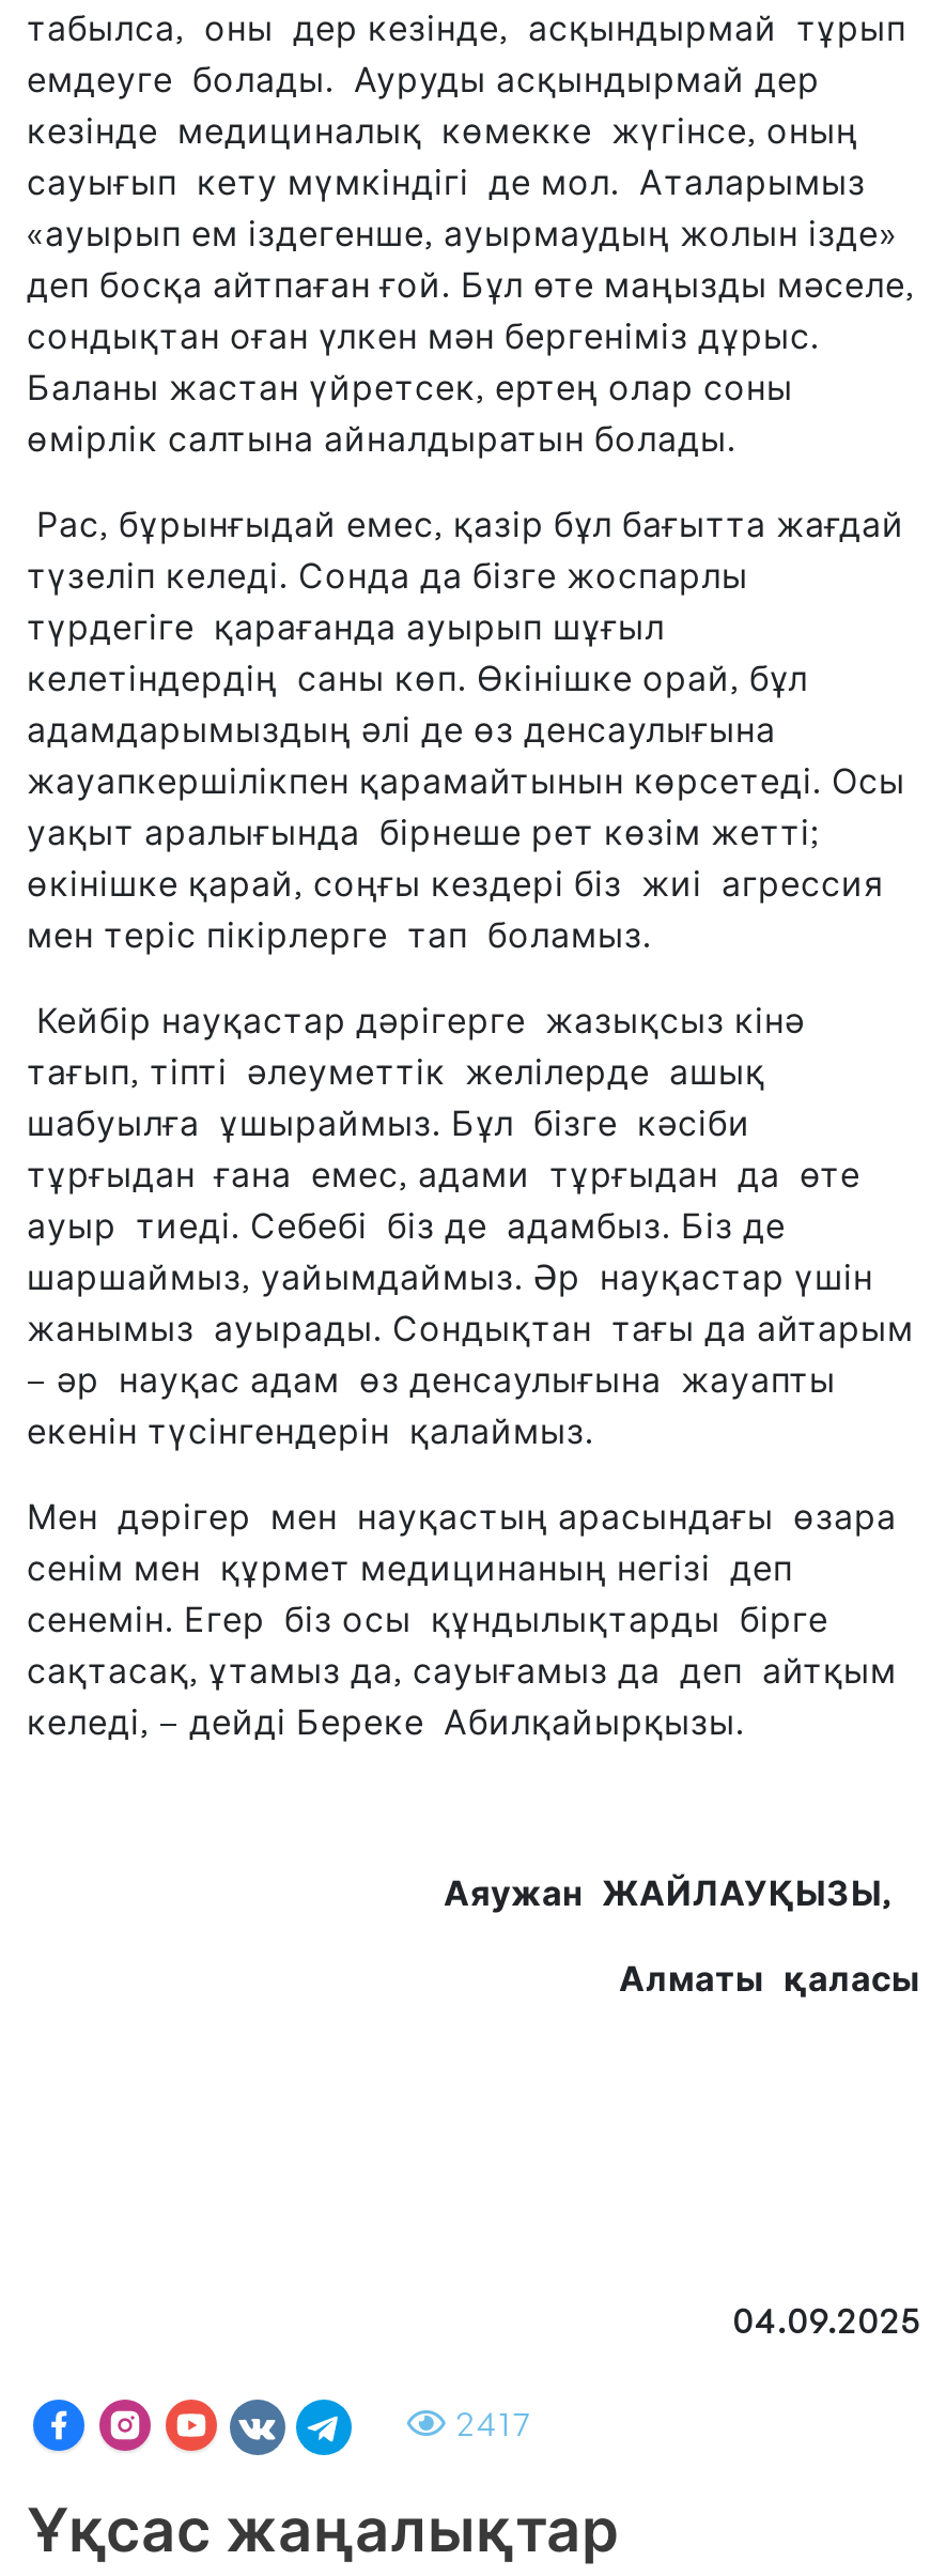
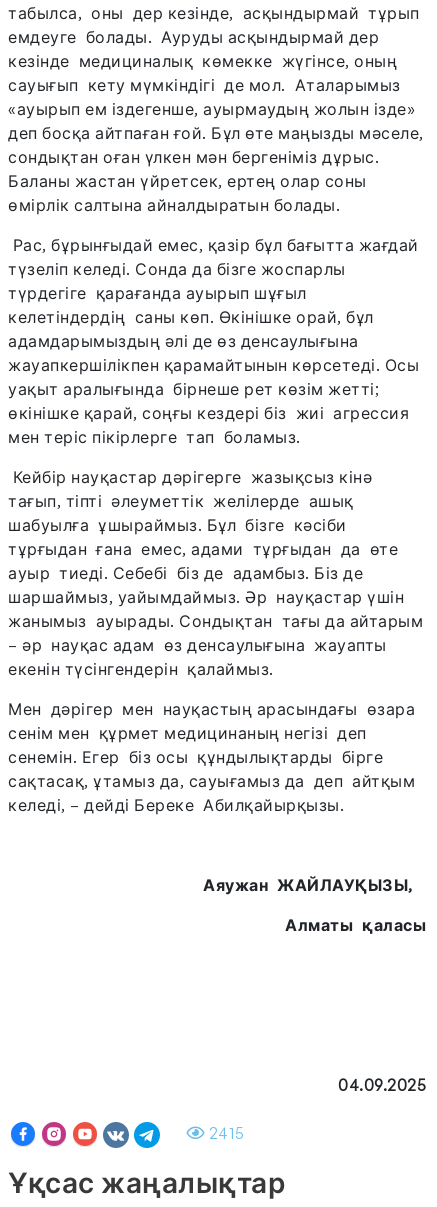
- 2417
+ 2415
